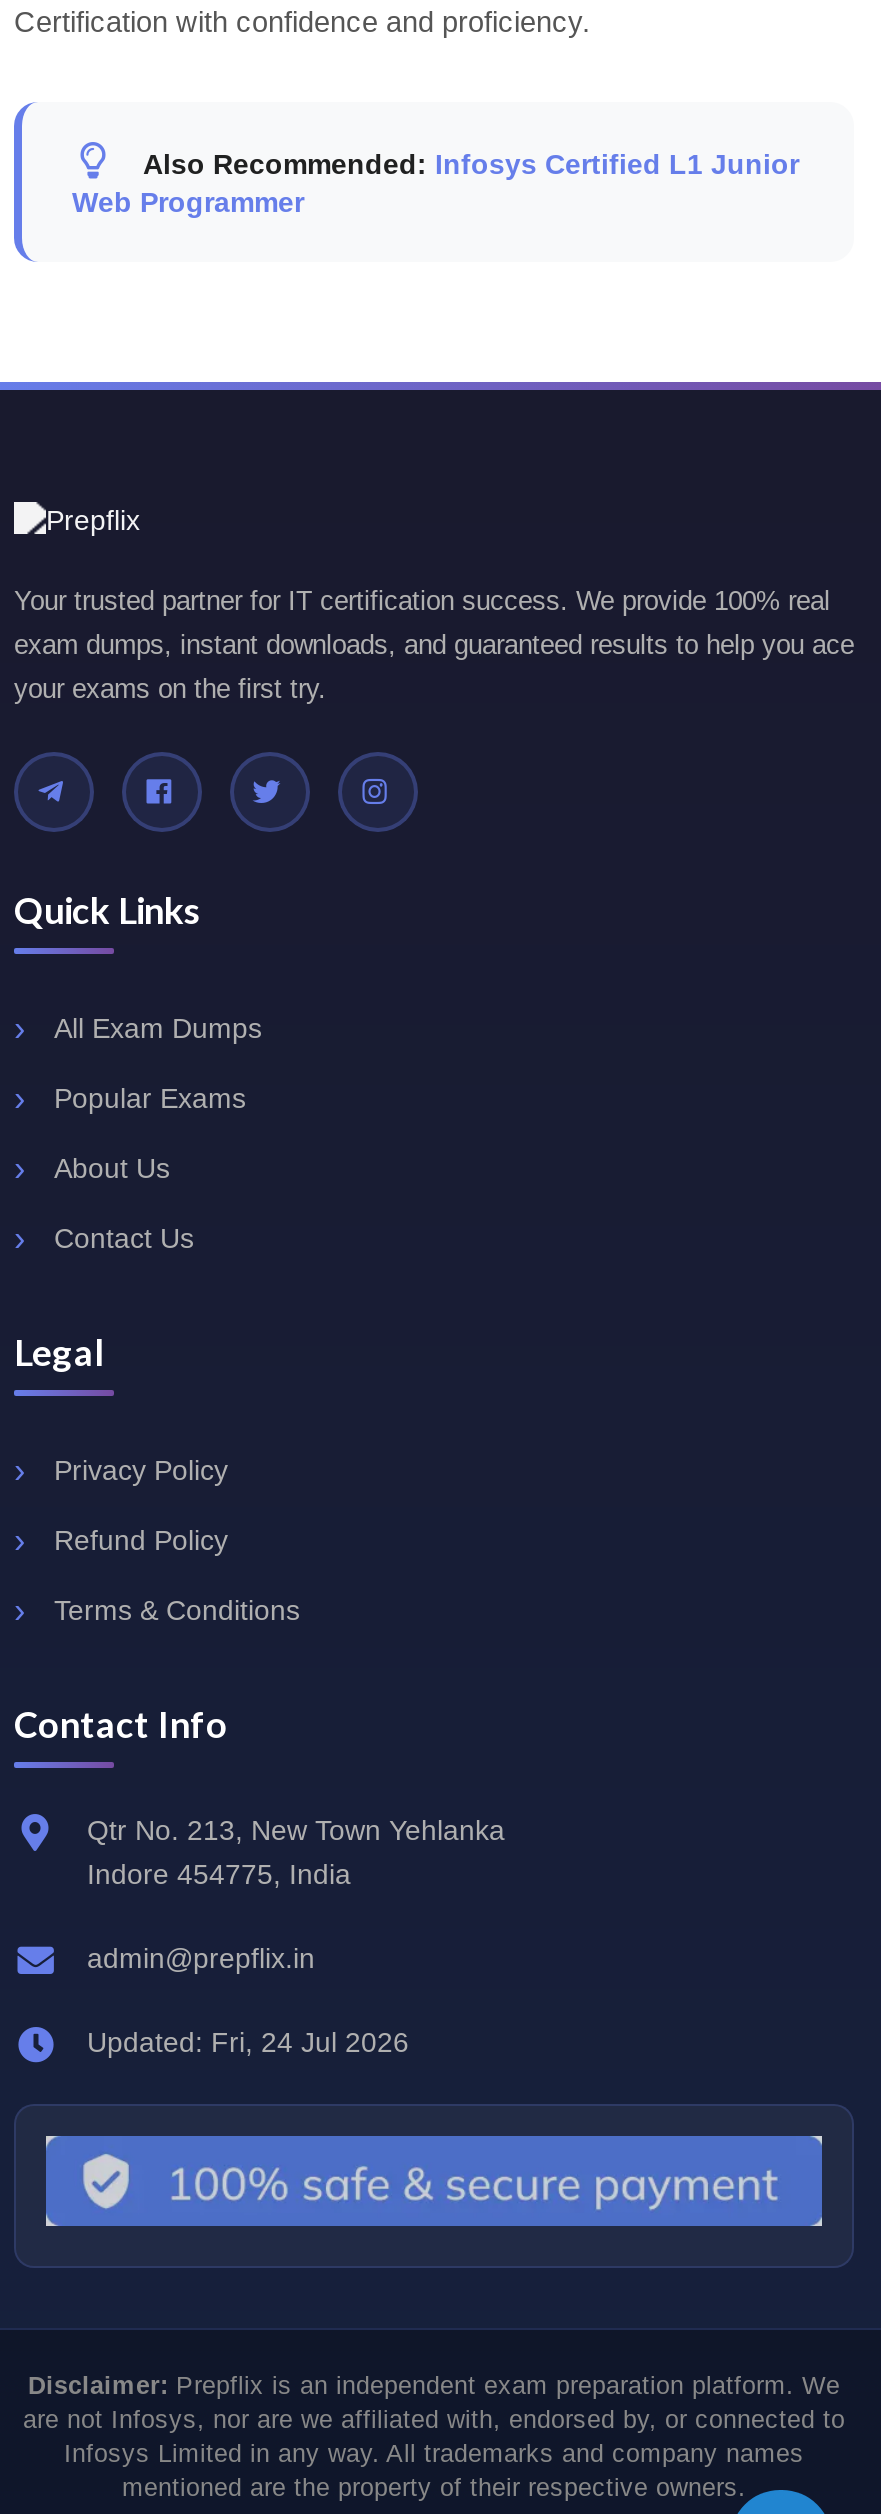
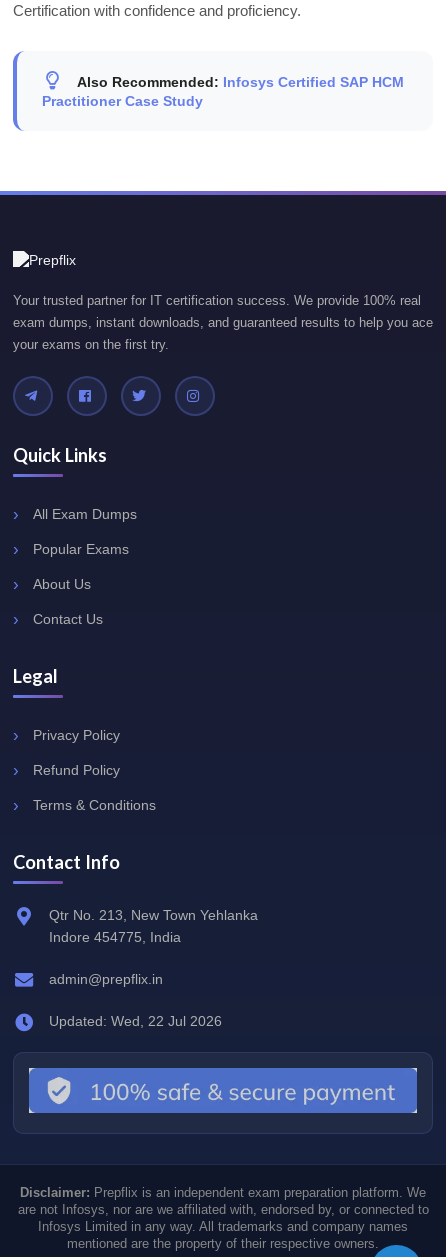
- Also Recommended: Infosys Certified L1 Junior
- Web Programmer
+ Also Recommended: Infosys Certified SAP HCM
+ Practitioner Case Study

- Updated: Fri, 24 Jul 2026
+ Updated: Wed, 22 Jul 2026
